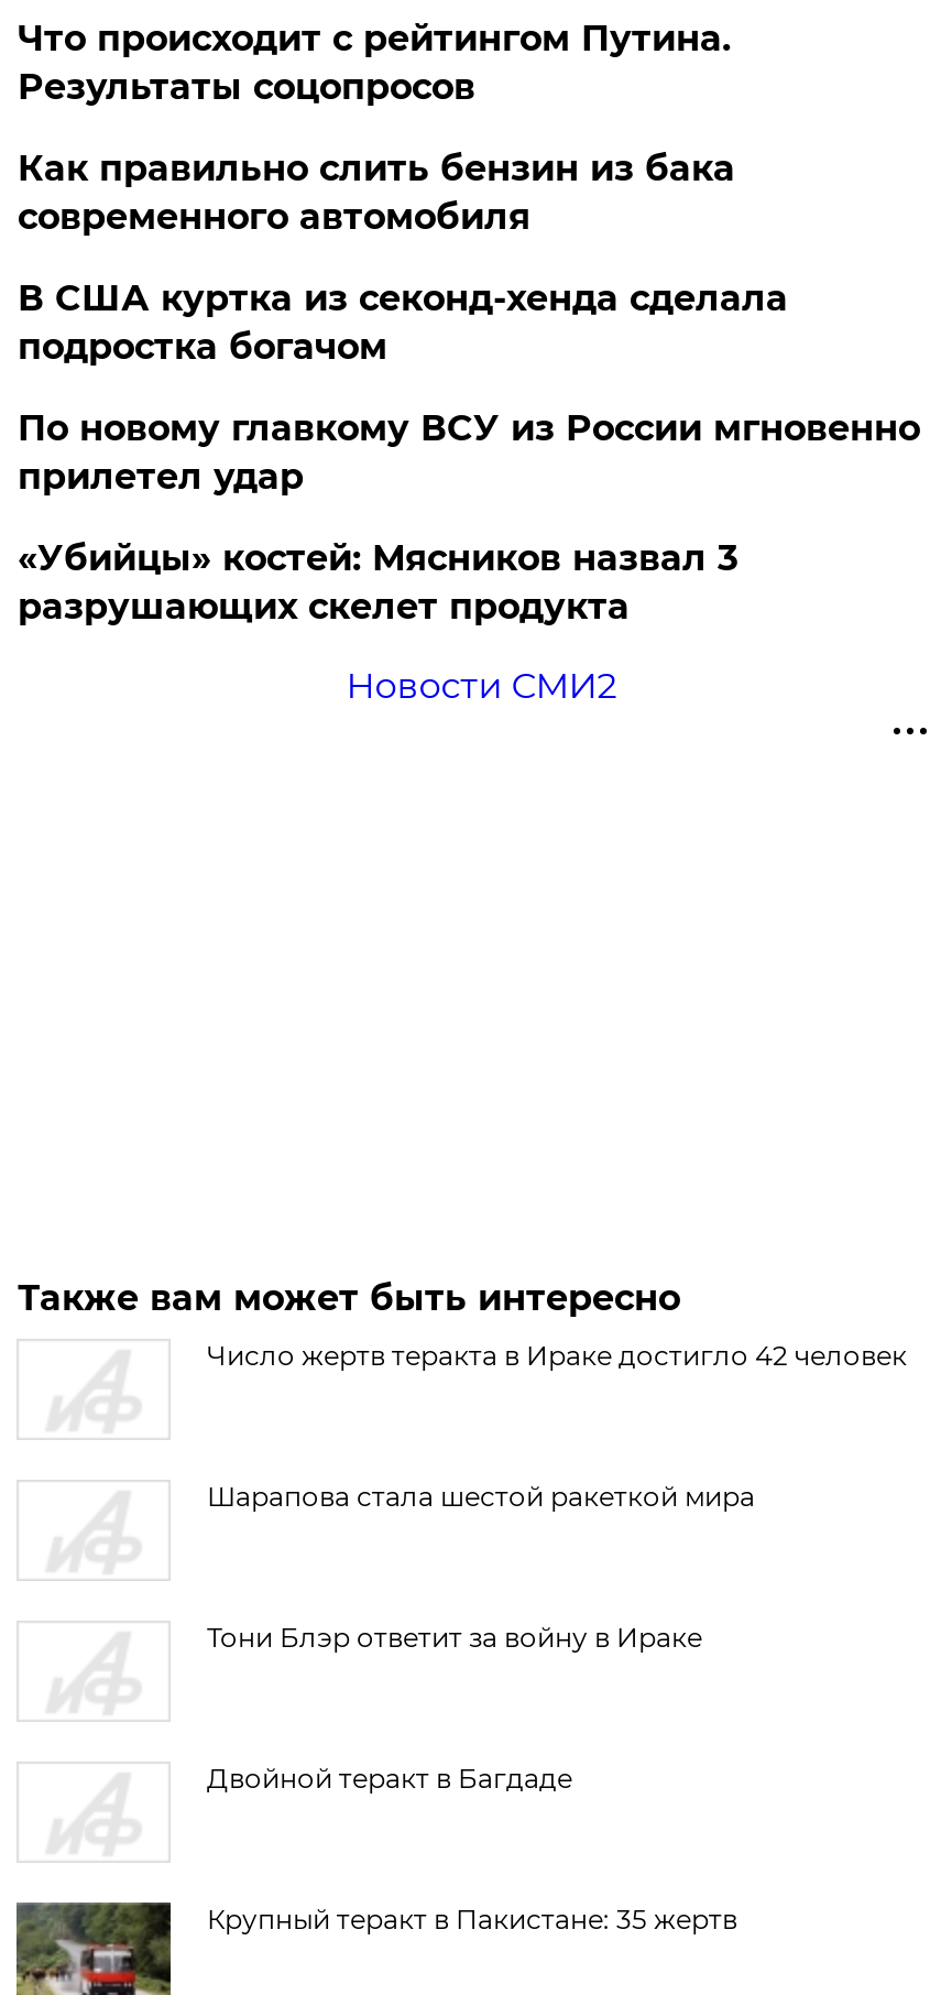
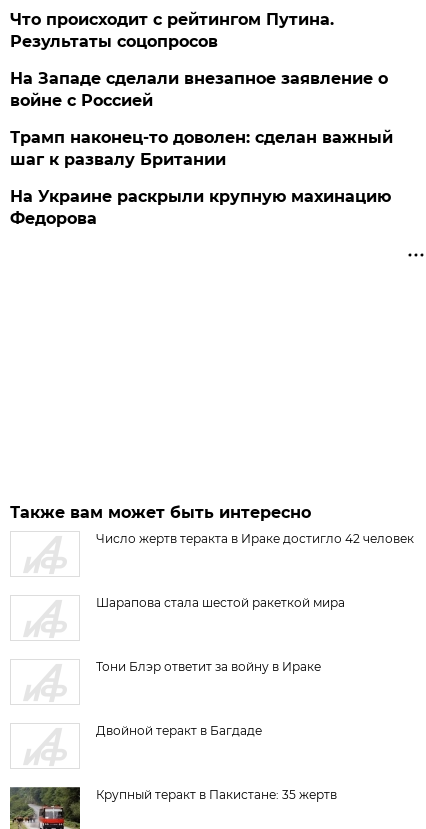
- Как правильно слить бензин из бака
- современного автомобиля
- В США куртка из секонд-хенда сделала
- подростка богачом
- По новому главкому ВСУ из России мгновенно
- прилетел удар
- «Убийцы» костей: Мясников назвал 3
- разрушающих скелет продукта
- Новости СМИ2
+ На Западе сделали внезапное заявление о
+ войне с Россией
+ Трамп наконец-то доволен: сделан важный
+ шаг к развалу Британии
+ На Украине раскрыли крупную махинацию
+ Федорова
